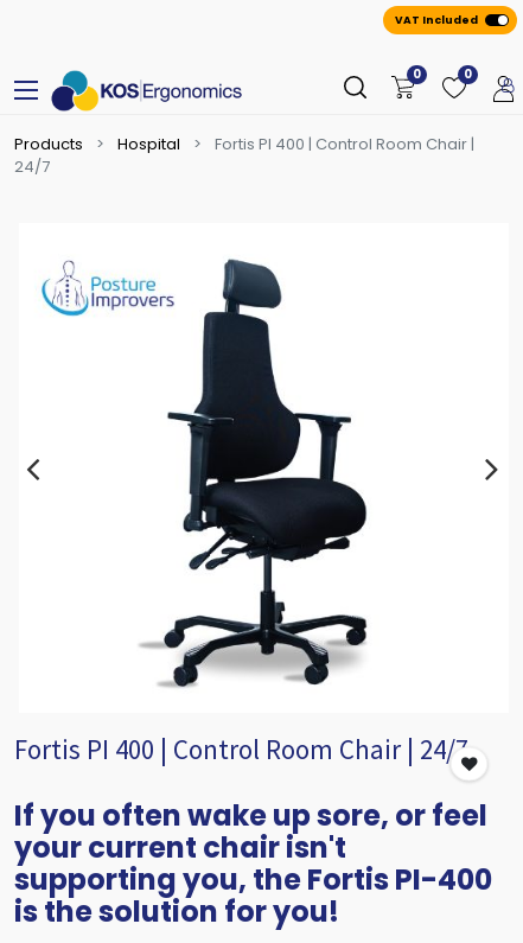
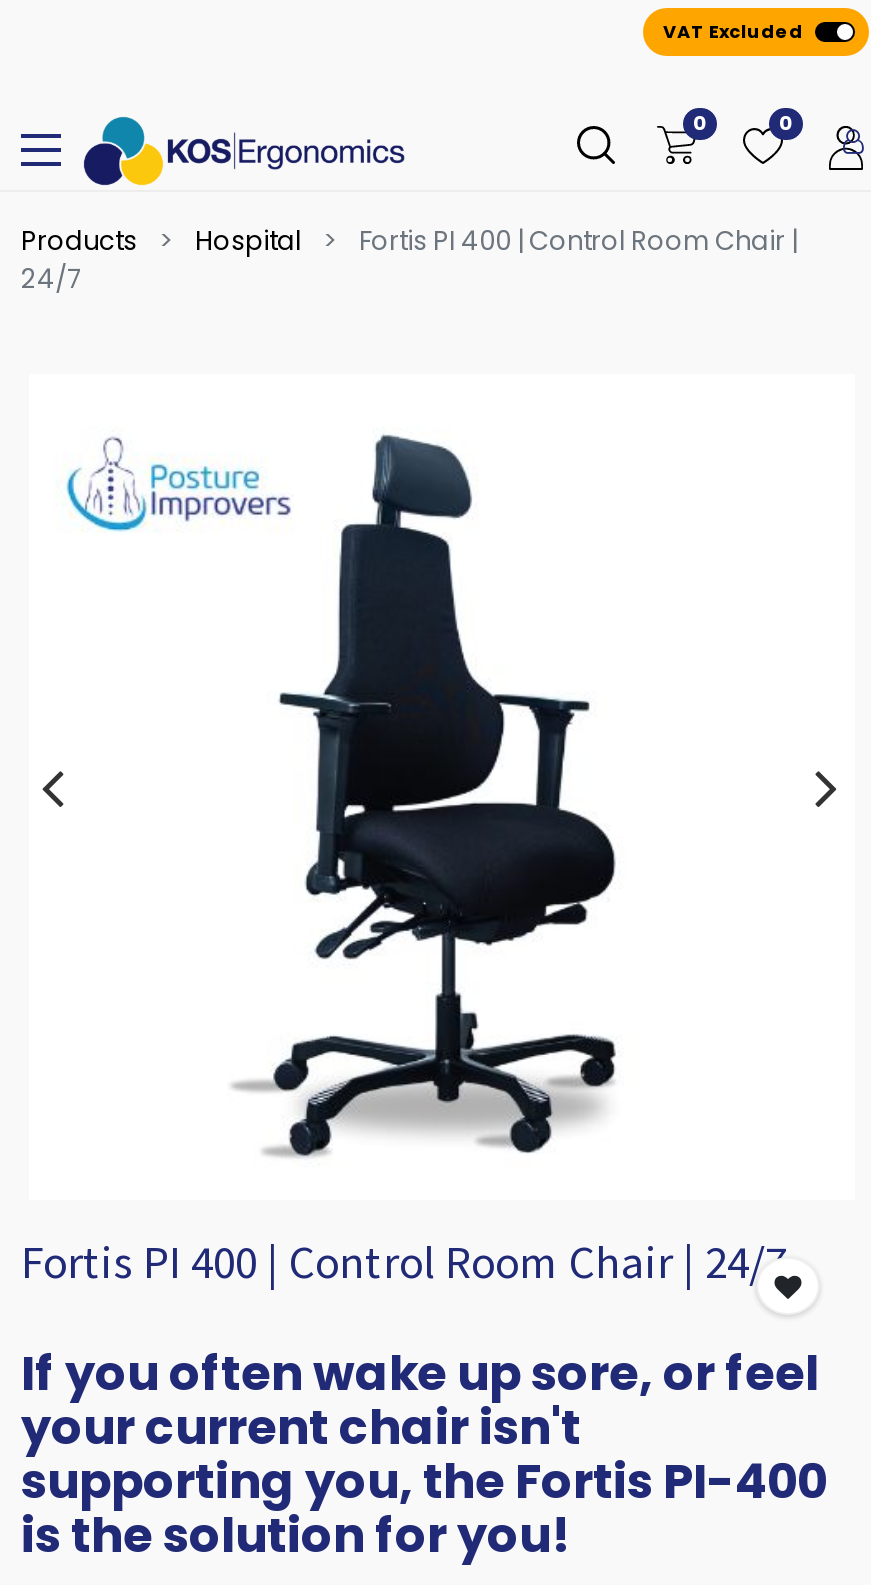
- VAT Included
+ VAT Excluded
